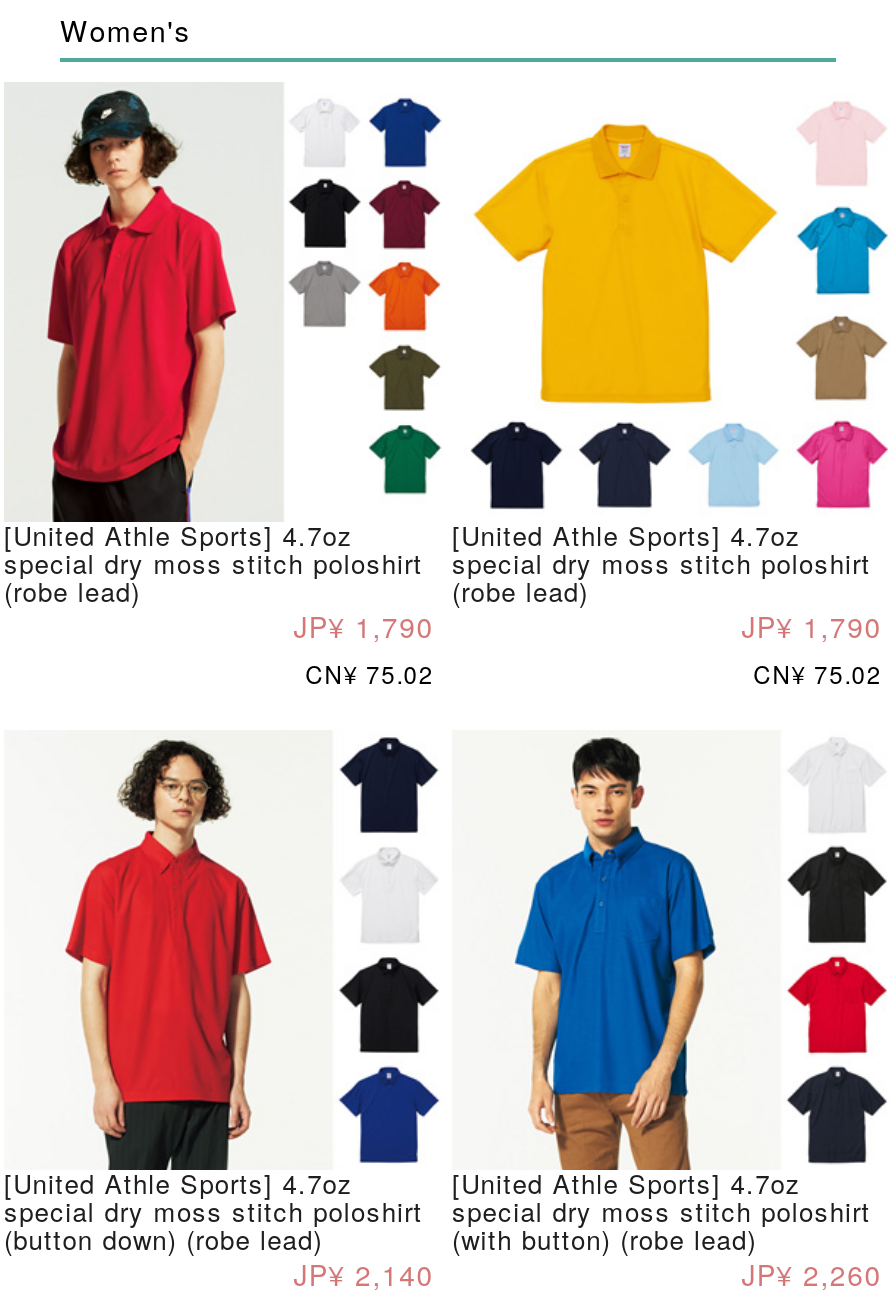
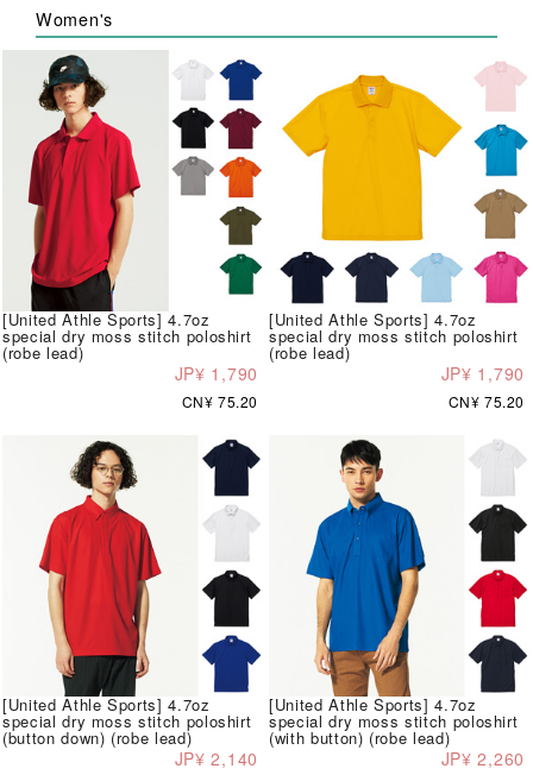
- CN¥ 75.02
+ CN¥ 75.20

- CN¥ 75.02
+ CN¥ 75.20
